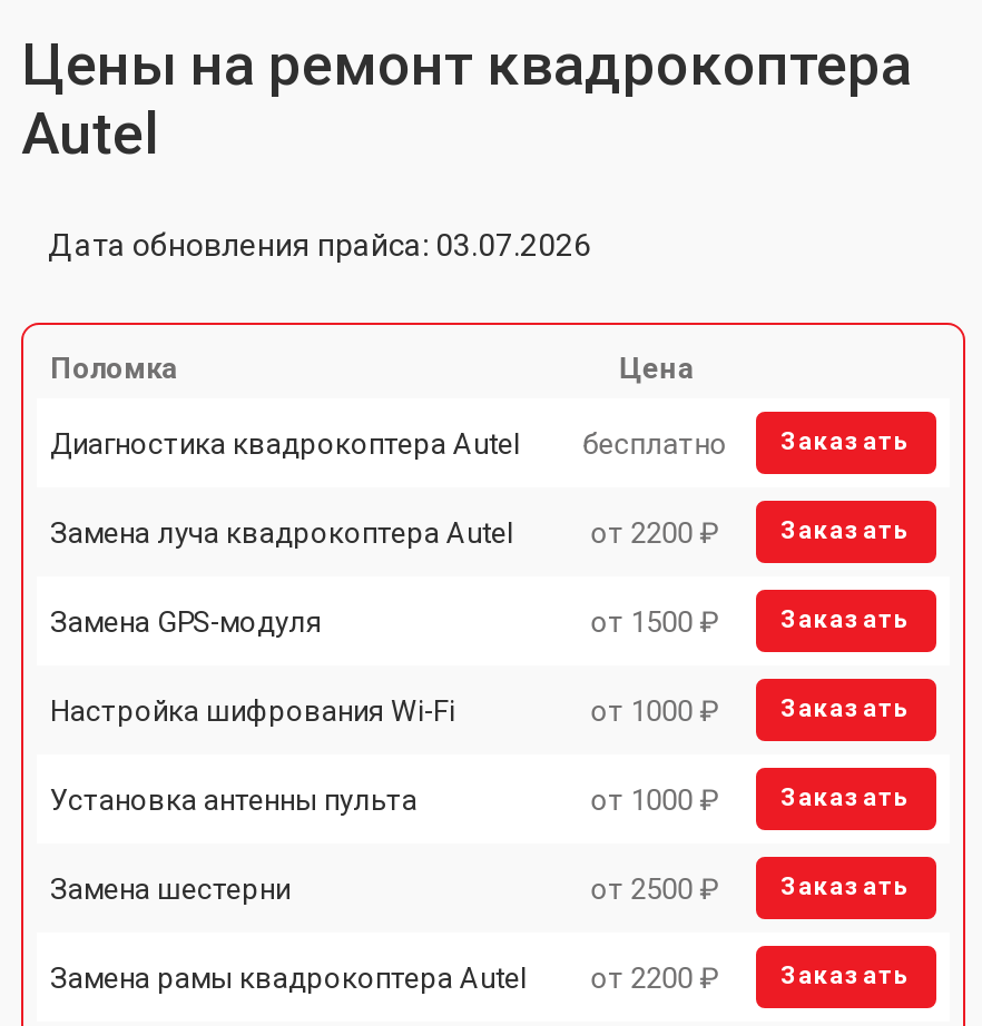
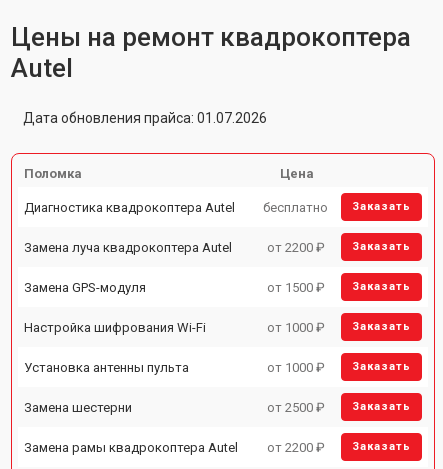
- Дата обновления прайса: 03.07.2026
+ Дата обновления прайса: 01.07.2026
